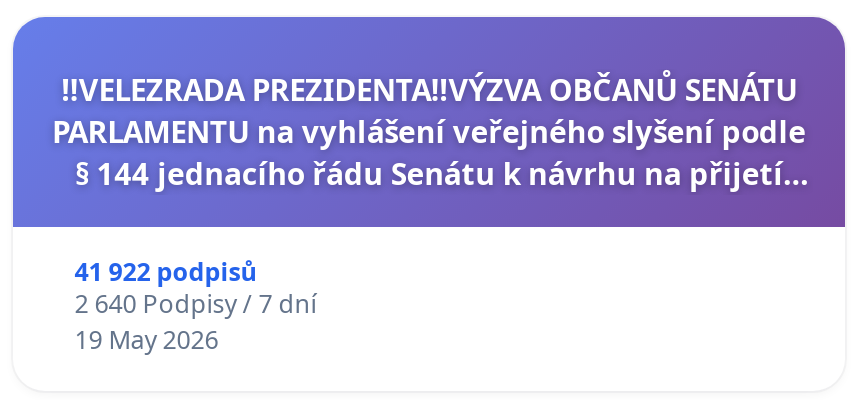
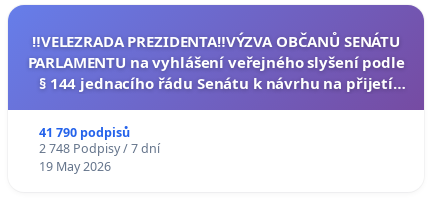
- 41 922 podpisů
+ 41 790 podpisů

- 2 640 Podpisy / 7 dní
+ 2 748 Podpisy / 7 dní
